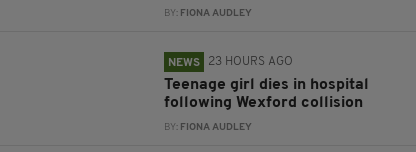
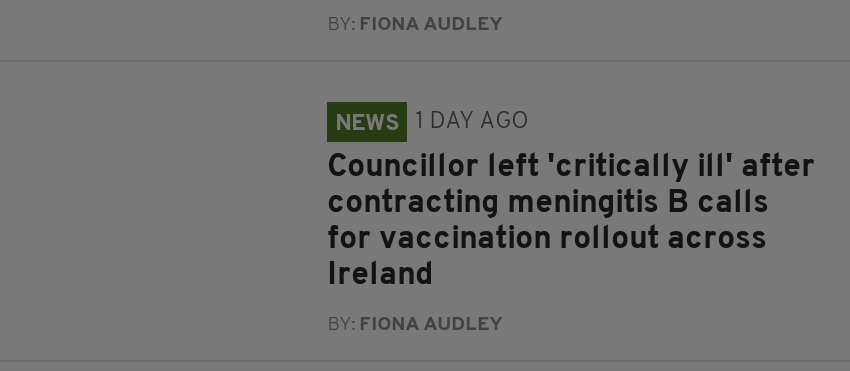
- NEWS 23 HOURS AGO
+ NEWS 1 DAY AGO

- Teenage girl dies in hospital
- following Wexford collision
+ Councillor left 'critically ill' after
+ contracting meningitis B calls
+ for vaccination rollout across
+ Ireland
